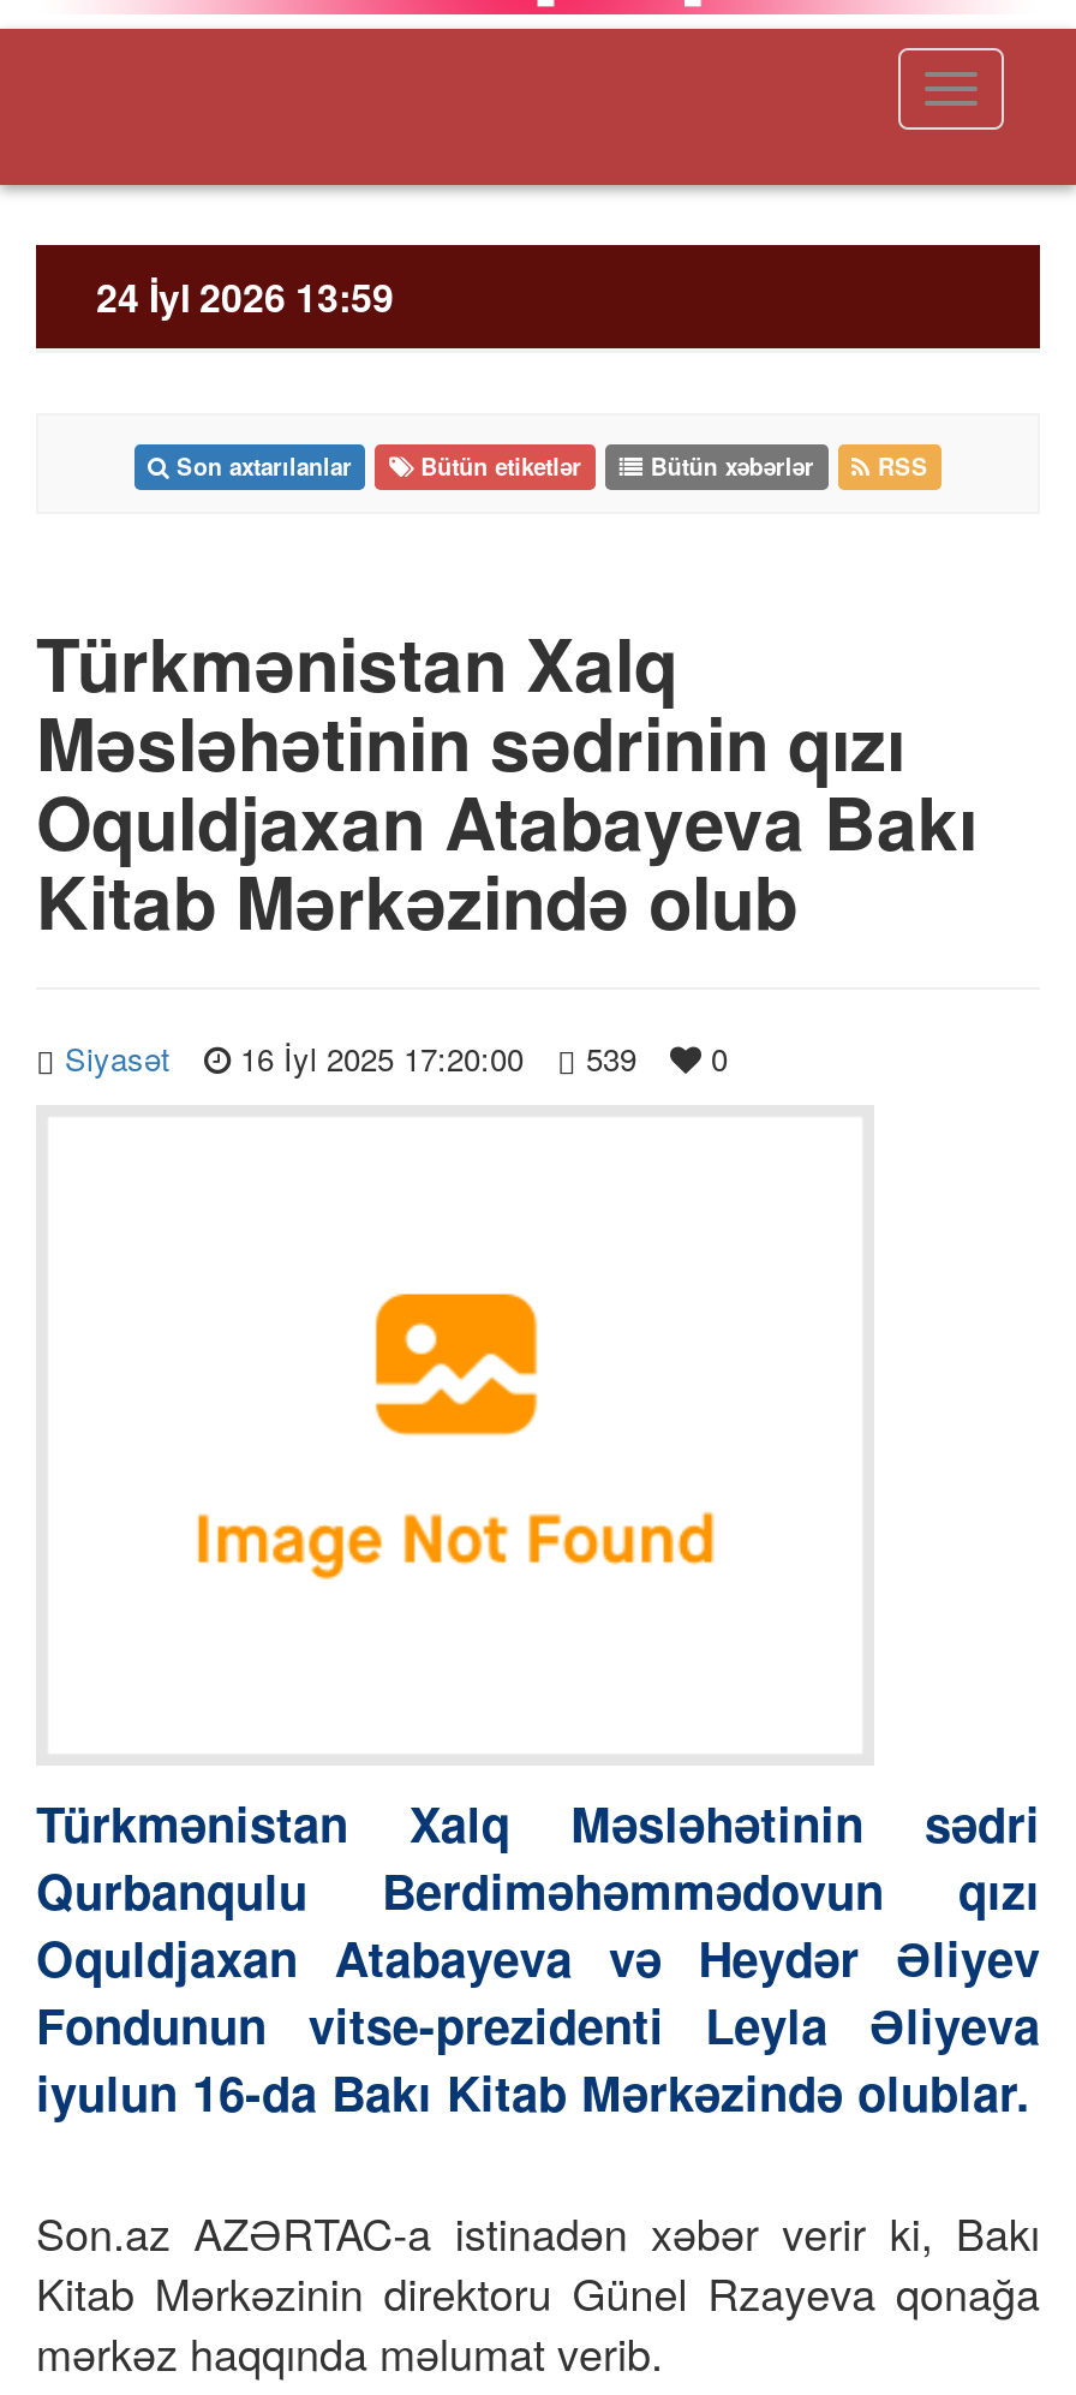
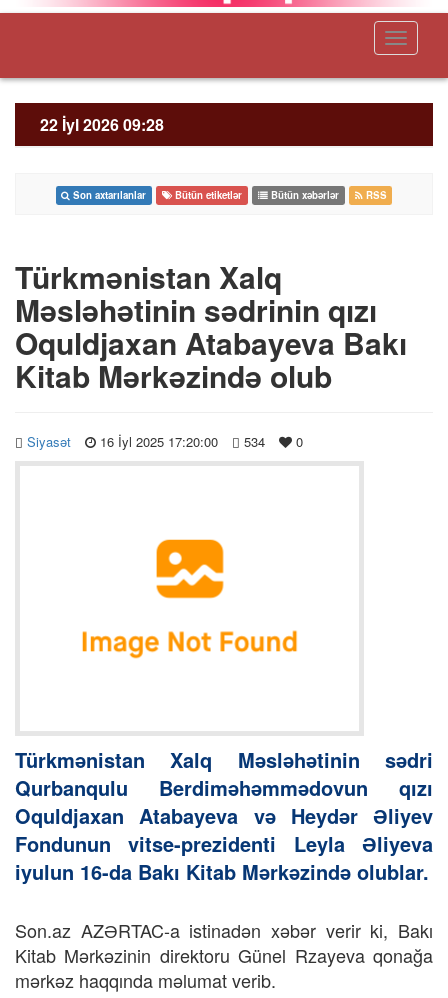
- 24 İyl 2026 13:59
+ 22 İyl 2026 09:28

- Siyasət 16 İyl 2025 17:20:00 539 0
+ Siyasət 16 İyl 2025 17:20:00 534 0
